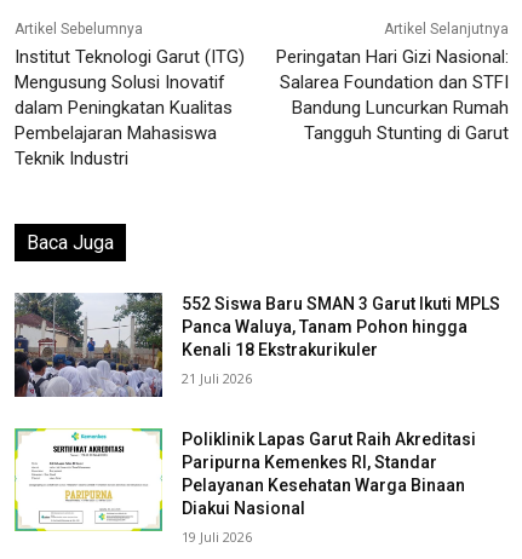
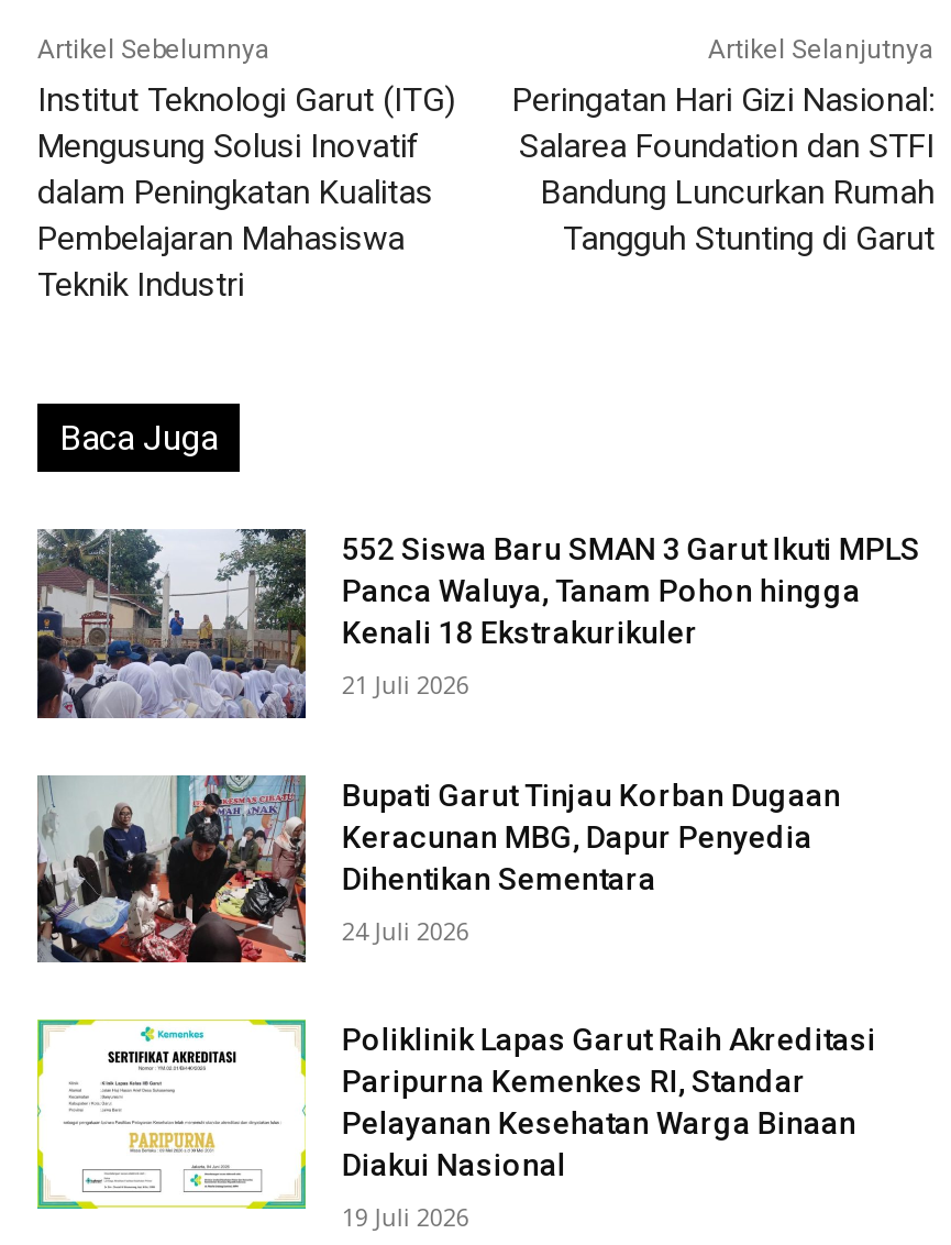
+ [image]
+ Bupati Garut Tinjau Korban Dugaan
+ Keracunan MBG, Dapur Penyedia
+ Dihentikan Sementara
+ 24 Juli 2026
